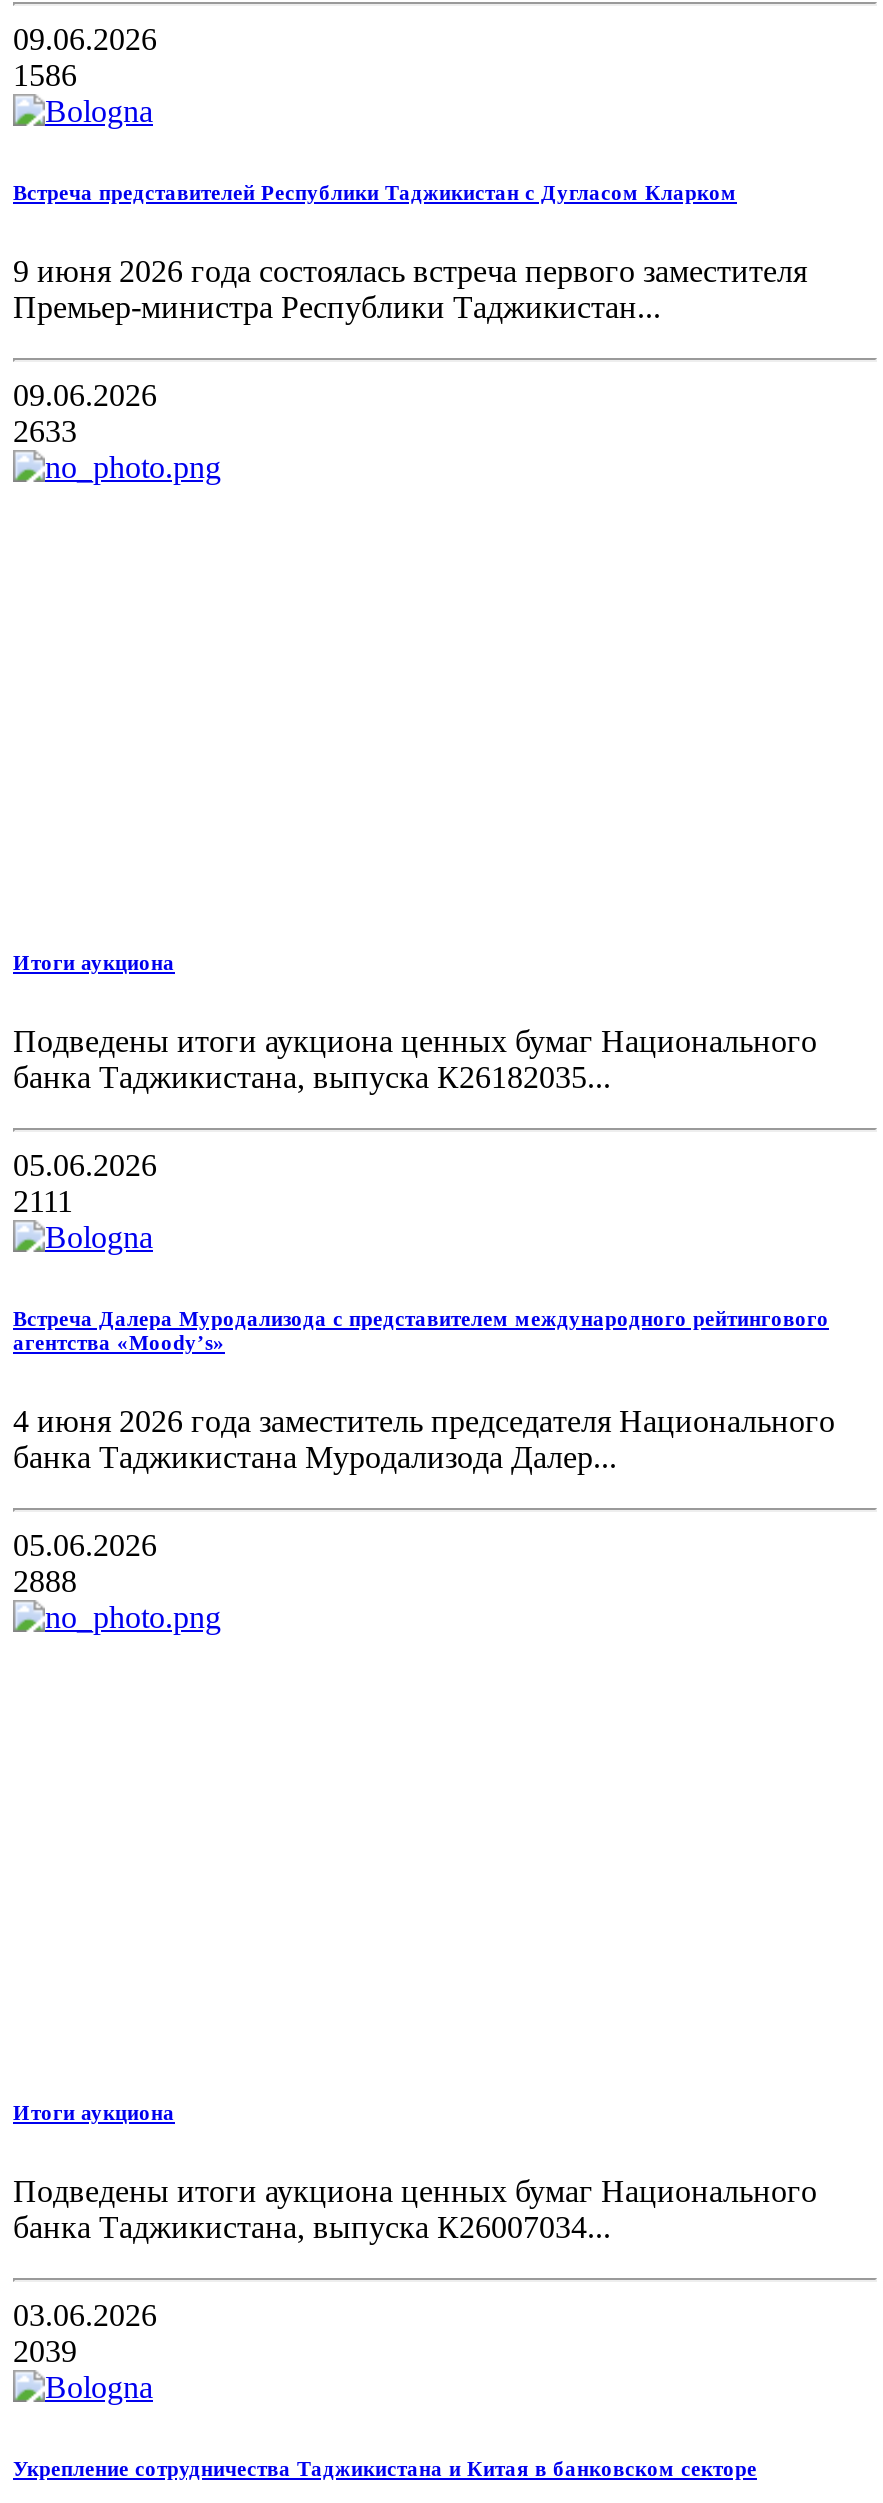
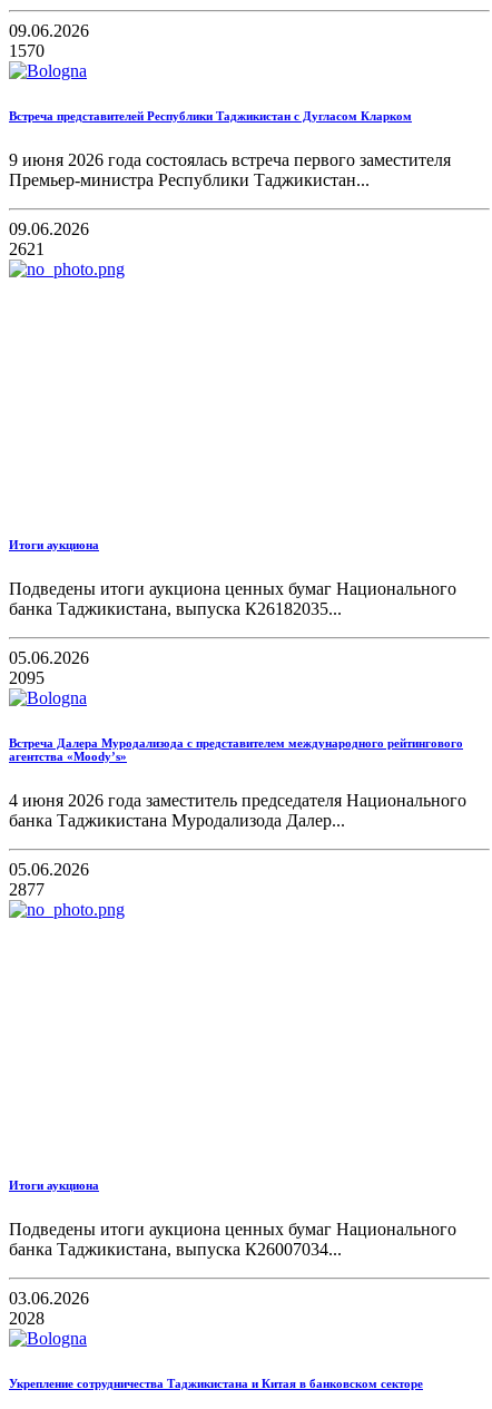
- 1586
+ 1570

- 2633
+ 2621

- 2111
+ 2095

- 2888
+ 2877

- 2039
+ 2028
